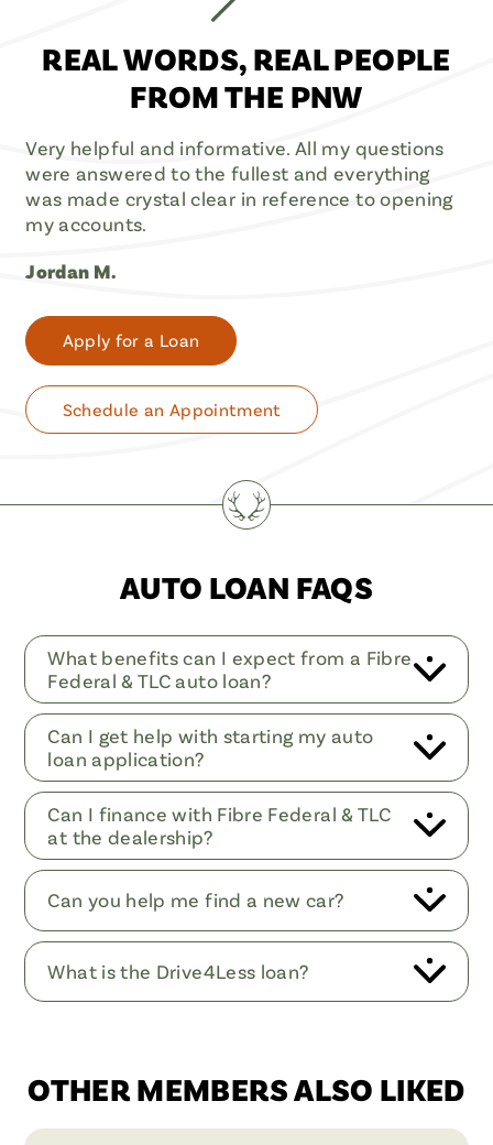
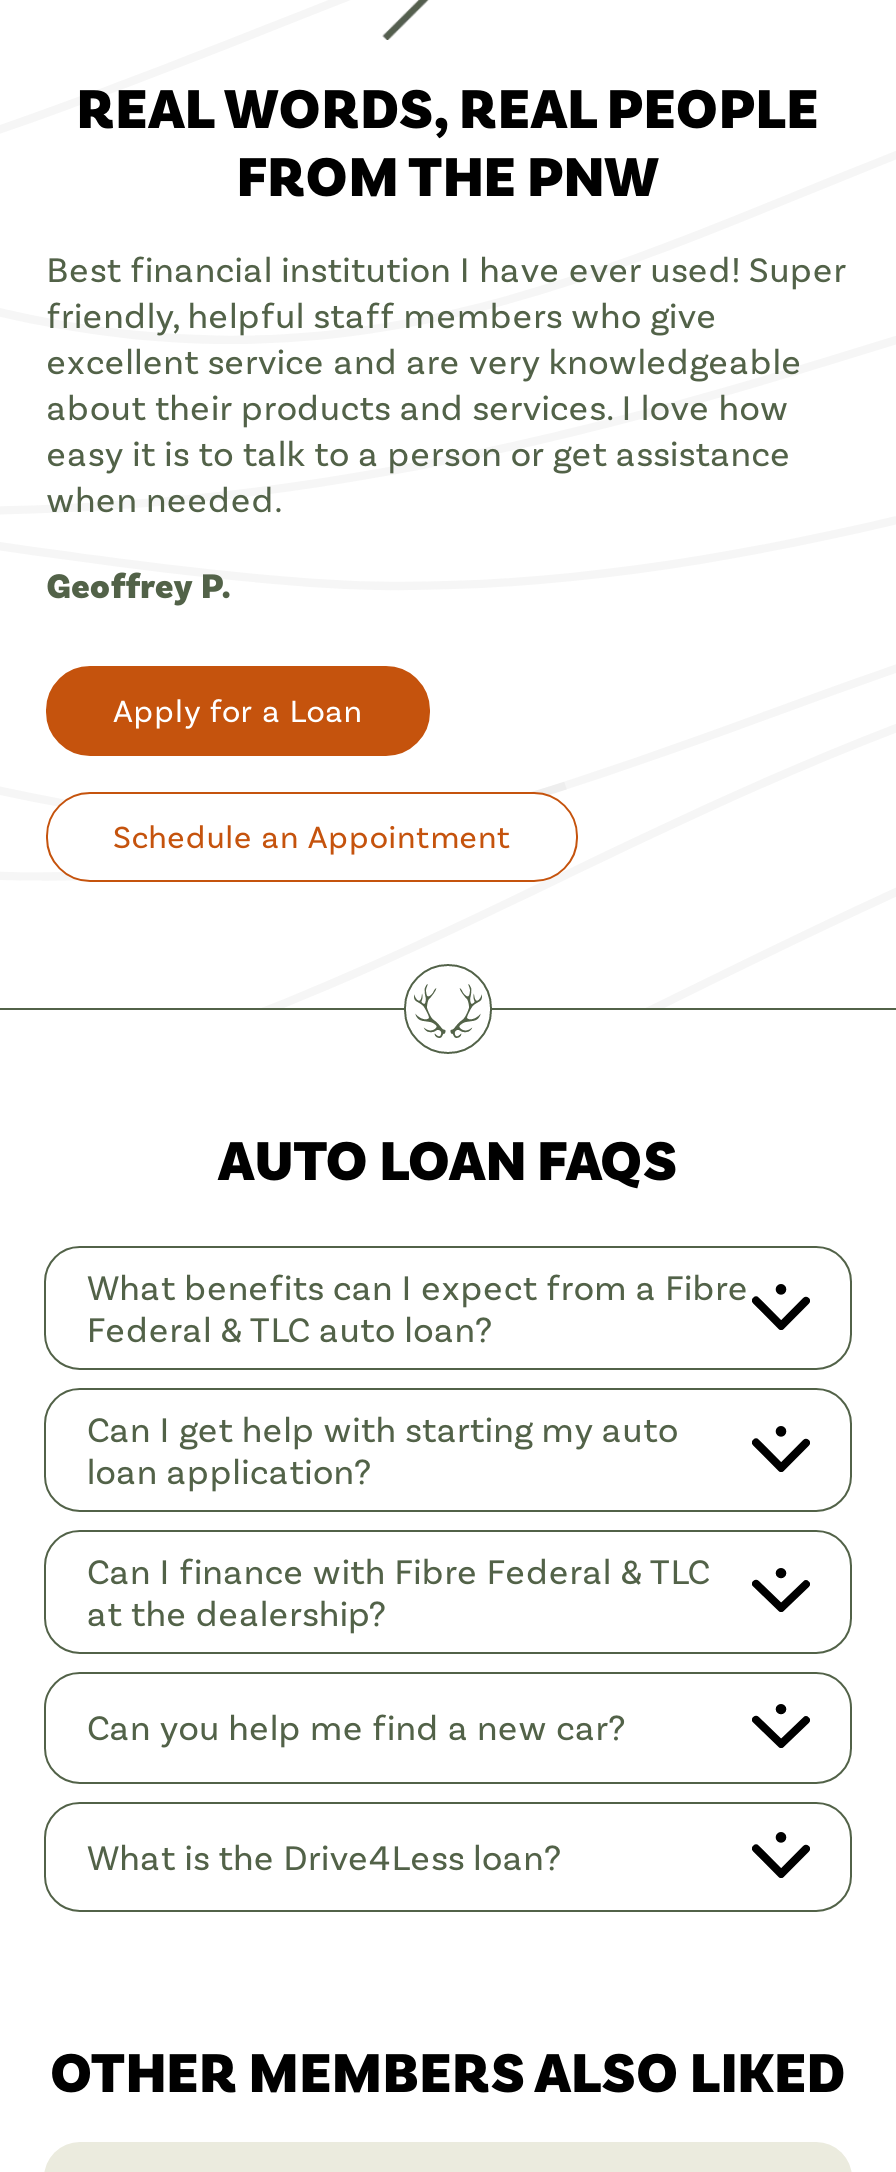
- Very helpful and informative. All my questions
- were answered to the fullest and everything
- was made crystal clear in reference to opening
- my accounts.
+ Best financial institution I have ever used! Super
+ friendly, helpful staff members who give
+ excellent service and are very knowledgeable
+ about their products and services. I love how
+ easy it is to talk to a person or get assistance
+ when needed.

- Jordan M.
+ Geoffrey P.
